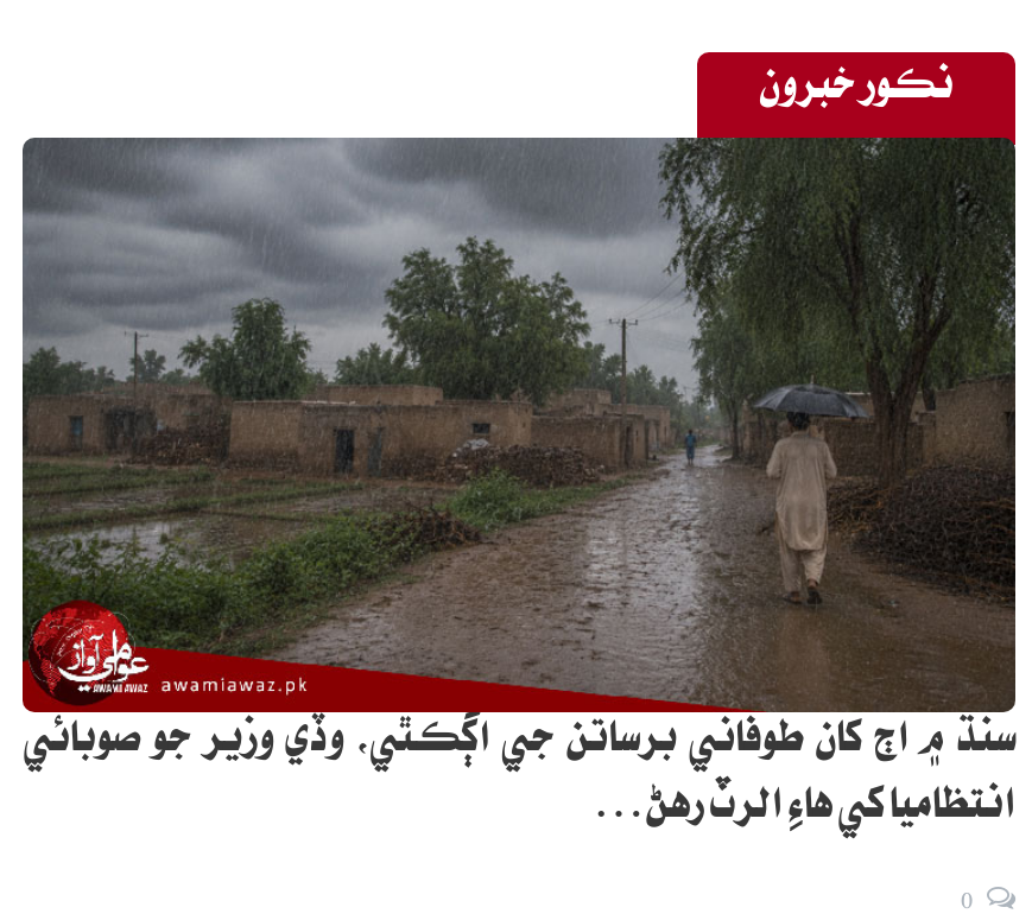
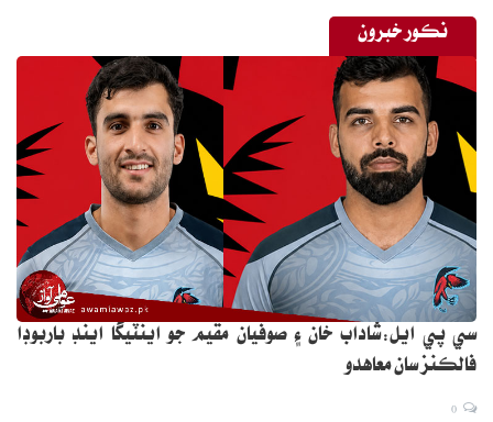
- [image]
- سنڌ ۾ اڄ کان طوفاني برساتن جي اڳڪٿي، وڏي وزير جو صوبائي
- انتظاميا کي هاءِ الرٽ رهڻ…
+ [image]
+ سي پي ايل:شاداب خان ۽ صوفيان مقيم جو اينٽيگا اينڊ باربوڊا
+ فالڪنز سان معاهدو
